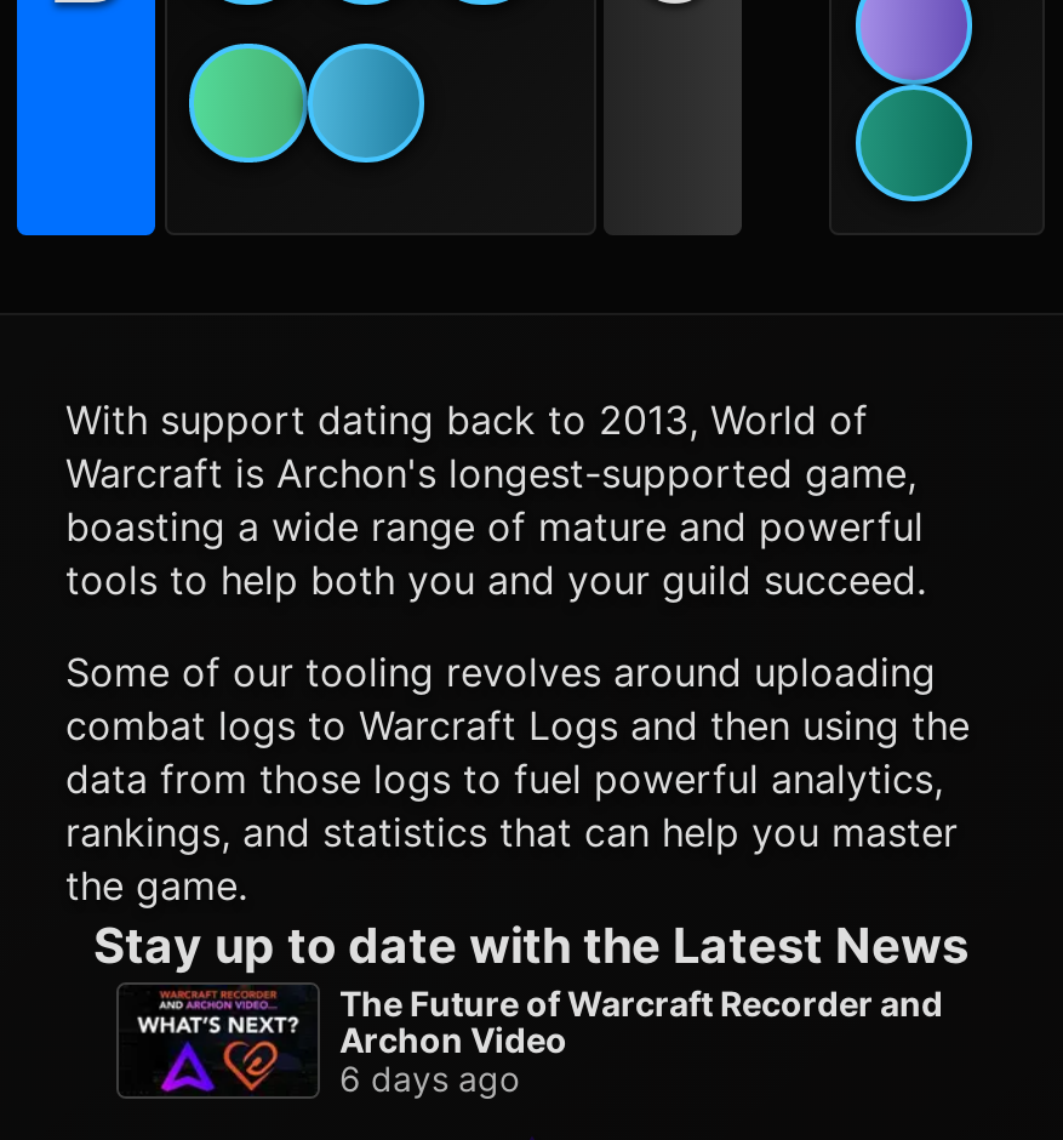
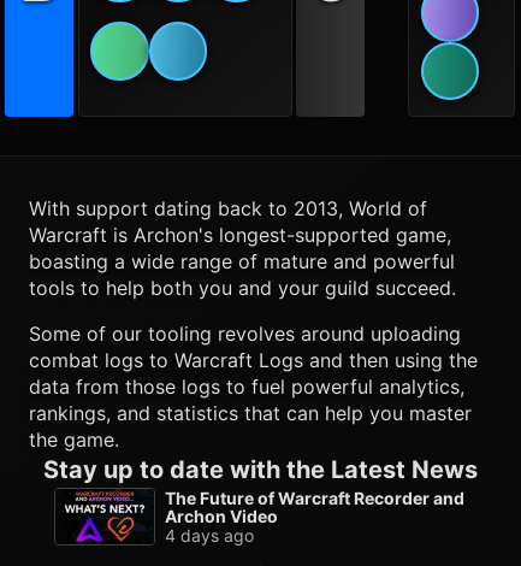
- 6 days ago
+ 4 days ago
